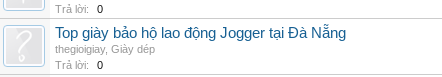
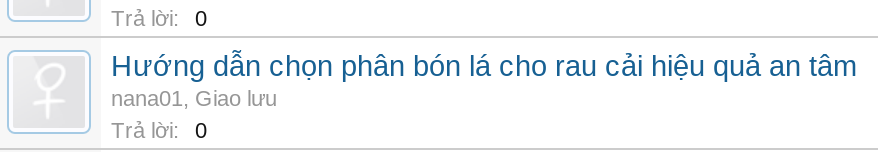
- Top giày bảo hộ lao động Jogger tại Đà Nẵng
- thegioigiay, Giày dép
+ Hướng dẫn chọn phân bón lá cho rau cải hiệu quả an tâm
+ nana01, Giao lưu
